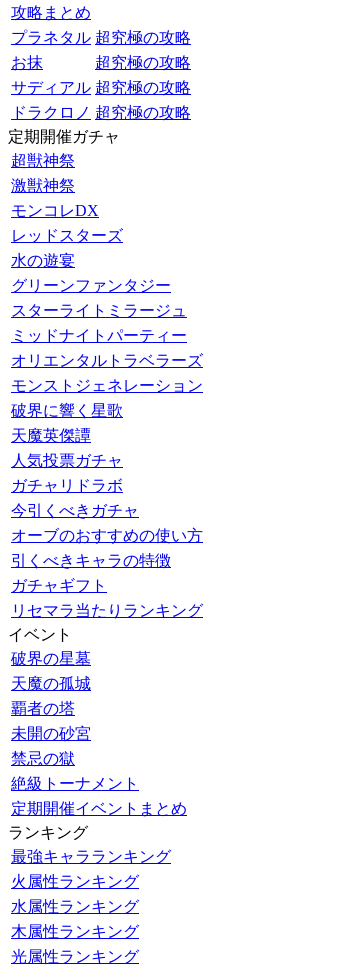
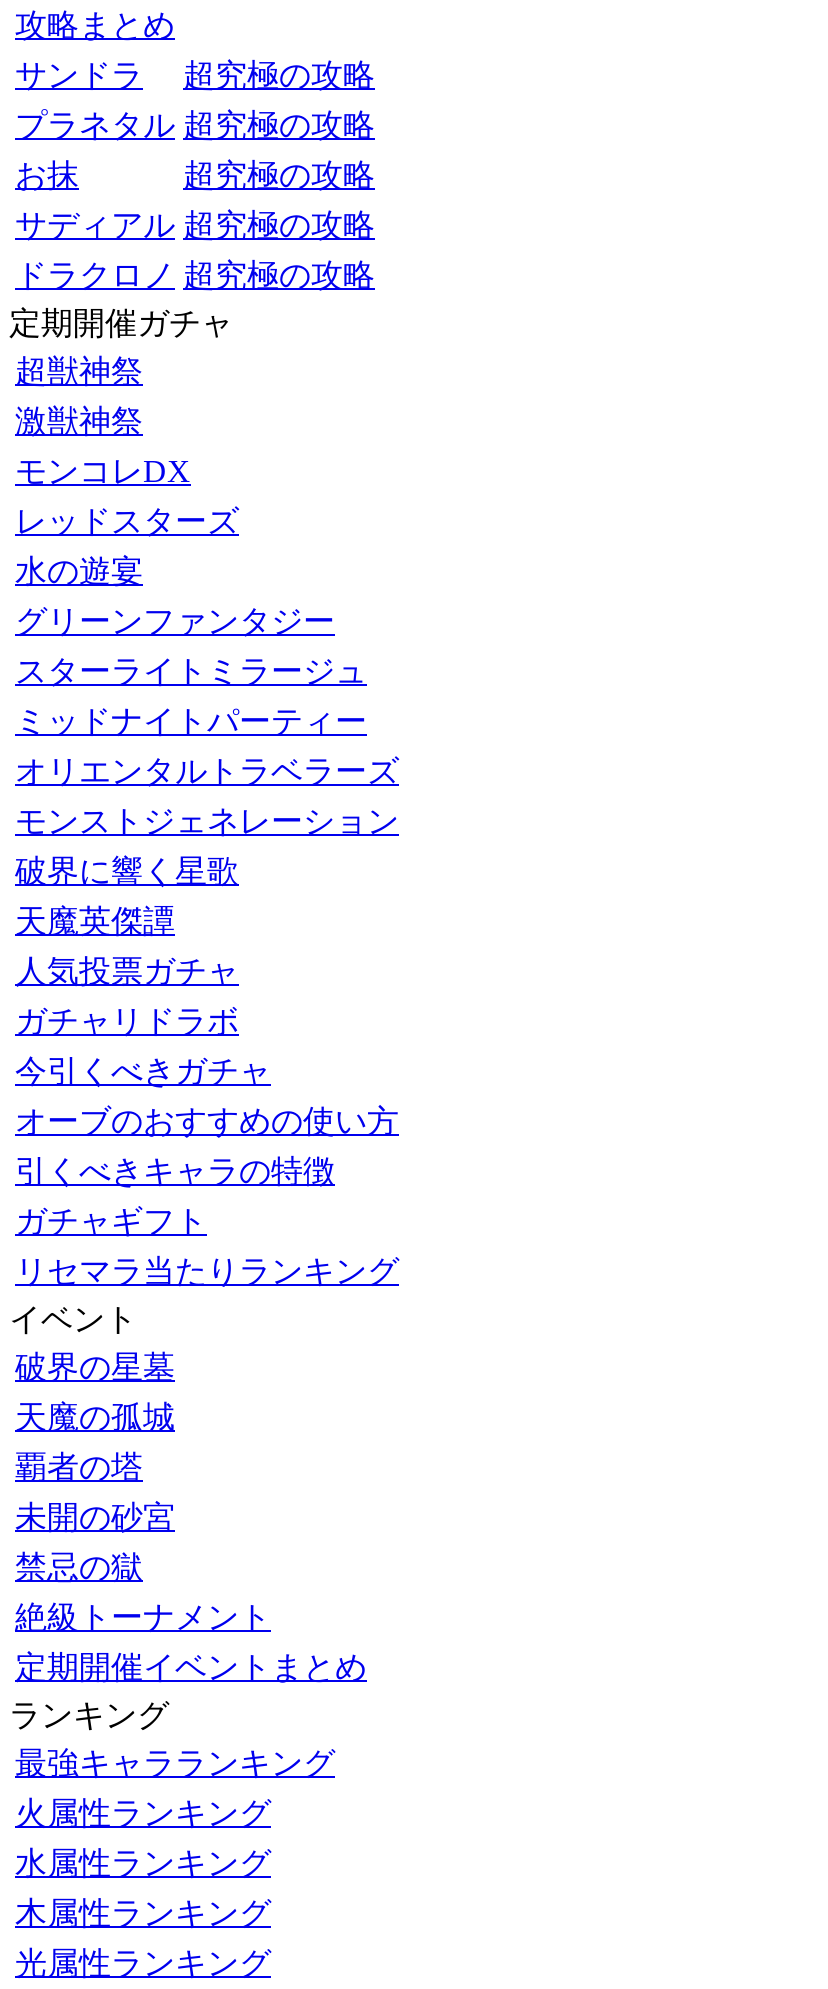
+ サンドラ
+ 超究極の攻略
